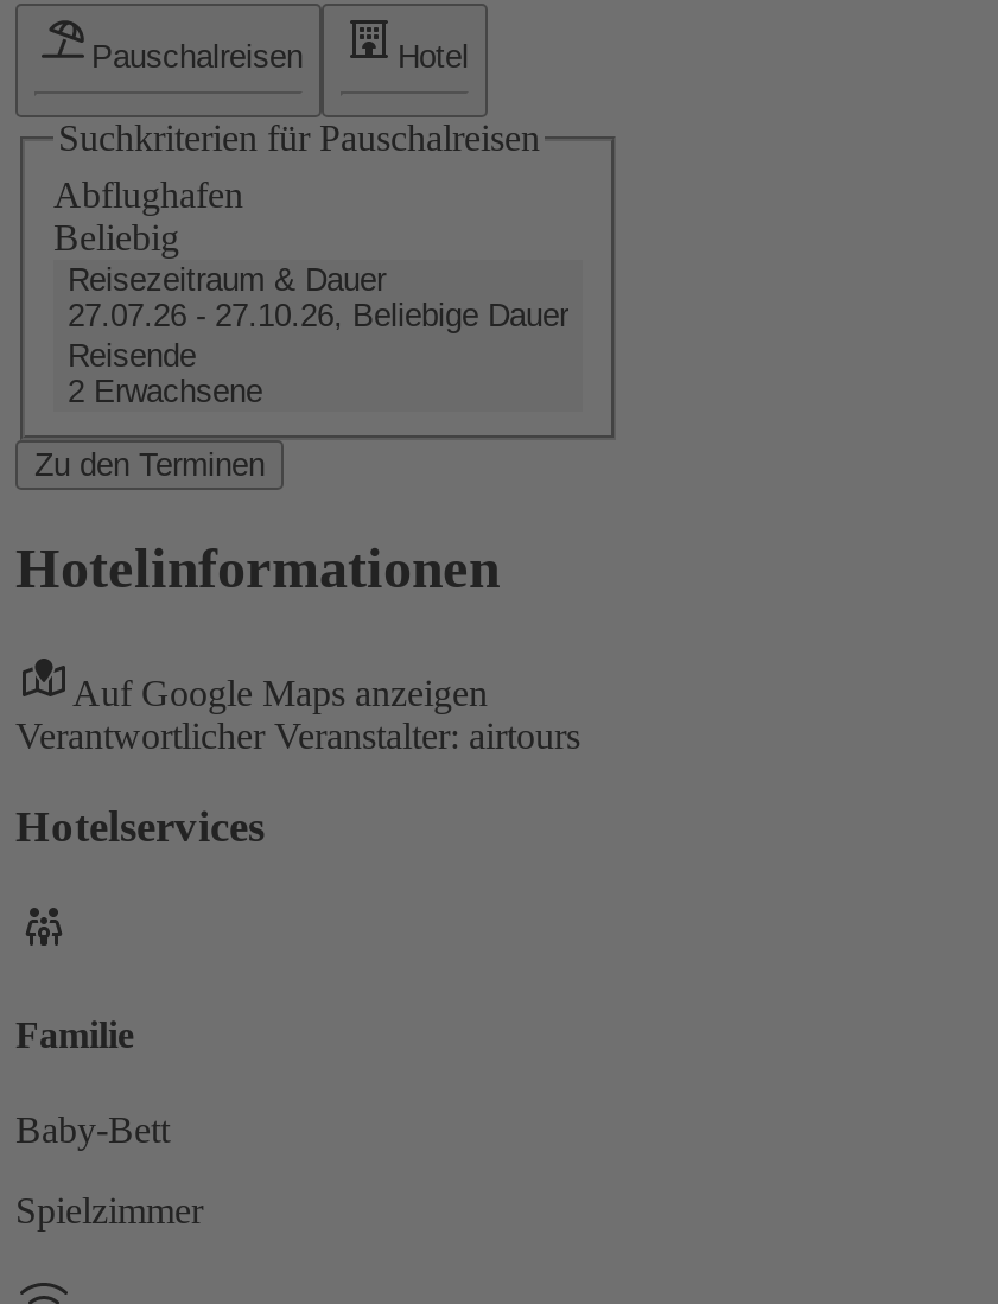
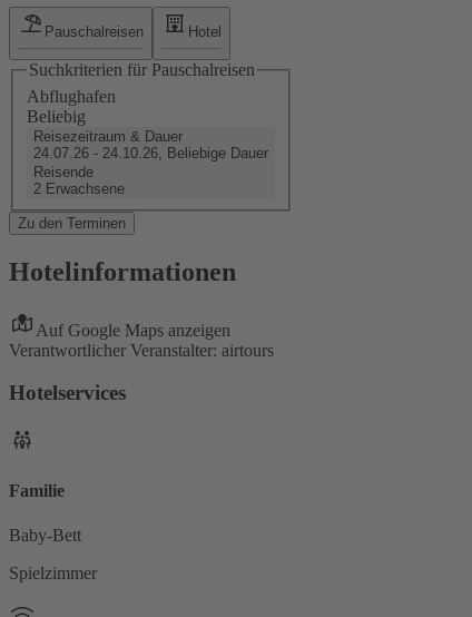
- 27.07.26 - 27.10.26, Beliebige Dauer
+ 24.07.26 - 24.10.26, Beliebige Dauer
